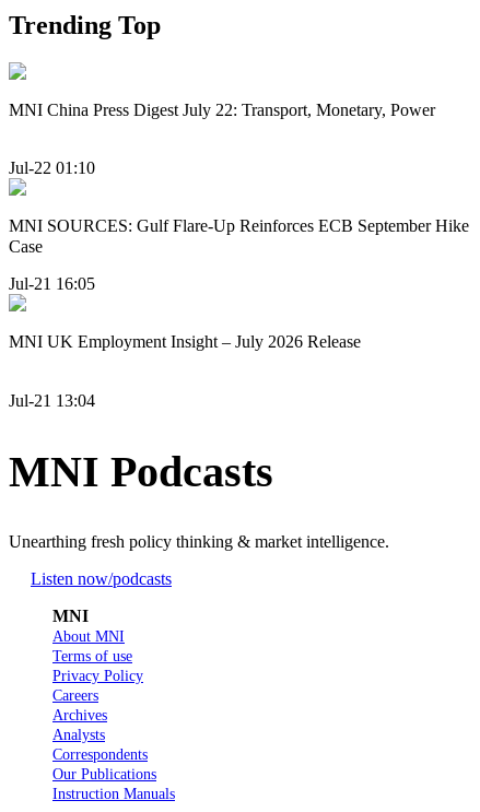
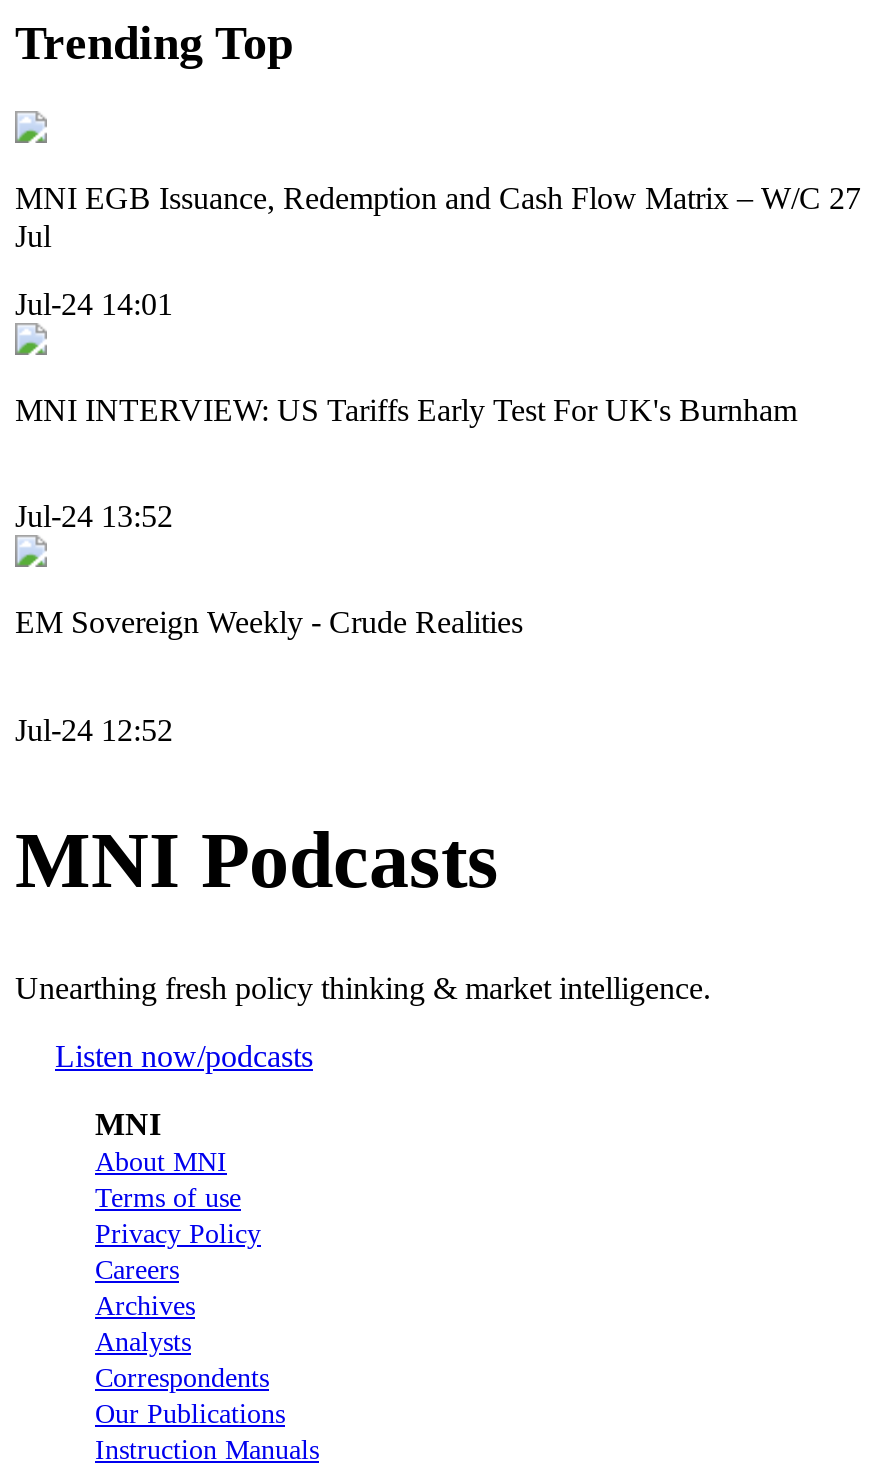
- MNI China Press Digest July 22: Transport, Monetary, Power
+ MNI EGB Issuance, Redemption and Cash Flow Matrix – W/C 27
+ Jul

- Jul-22 01:10
+ Jul-24 14:01

- MNI SOURCES: Gulf Flare-Up Reinforces ECB September Hike
- Case
+ MNI INTERVIEW: US Tariffs Early Test For UK's Burnham

- Jul-21 16:05
+ Jul-24 13:52

- MNI UK Employment Insight – July 2026 Release
+ EM Sovereign Weekly - Crude Realities

- Jul-21 13:04
+ Jul-24 12:52
